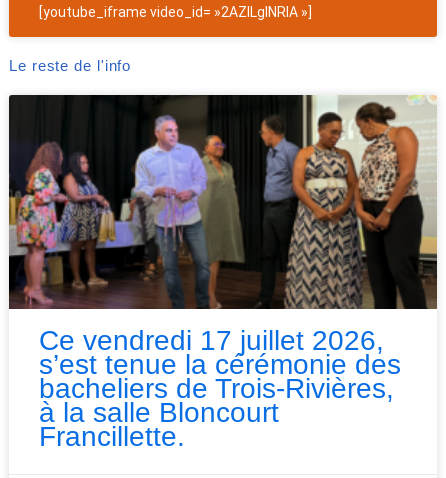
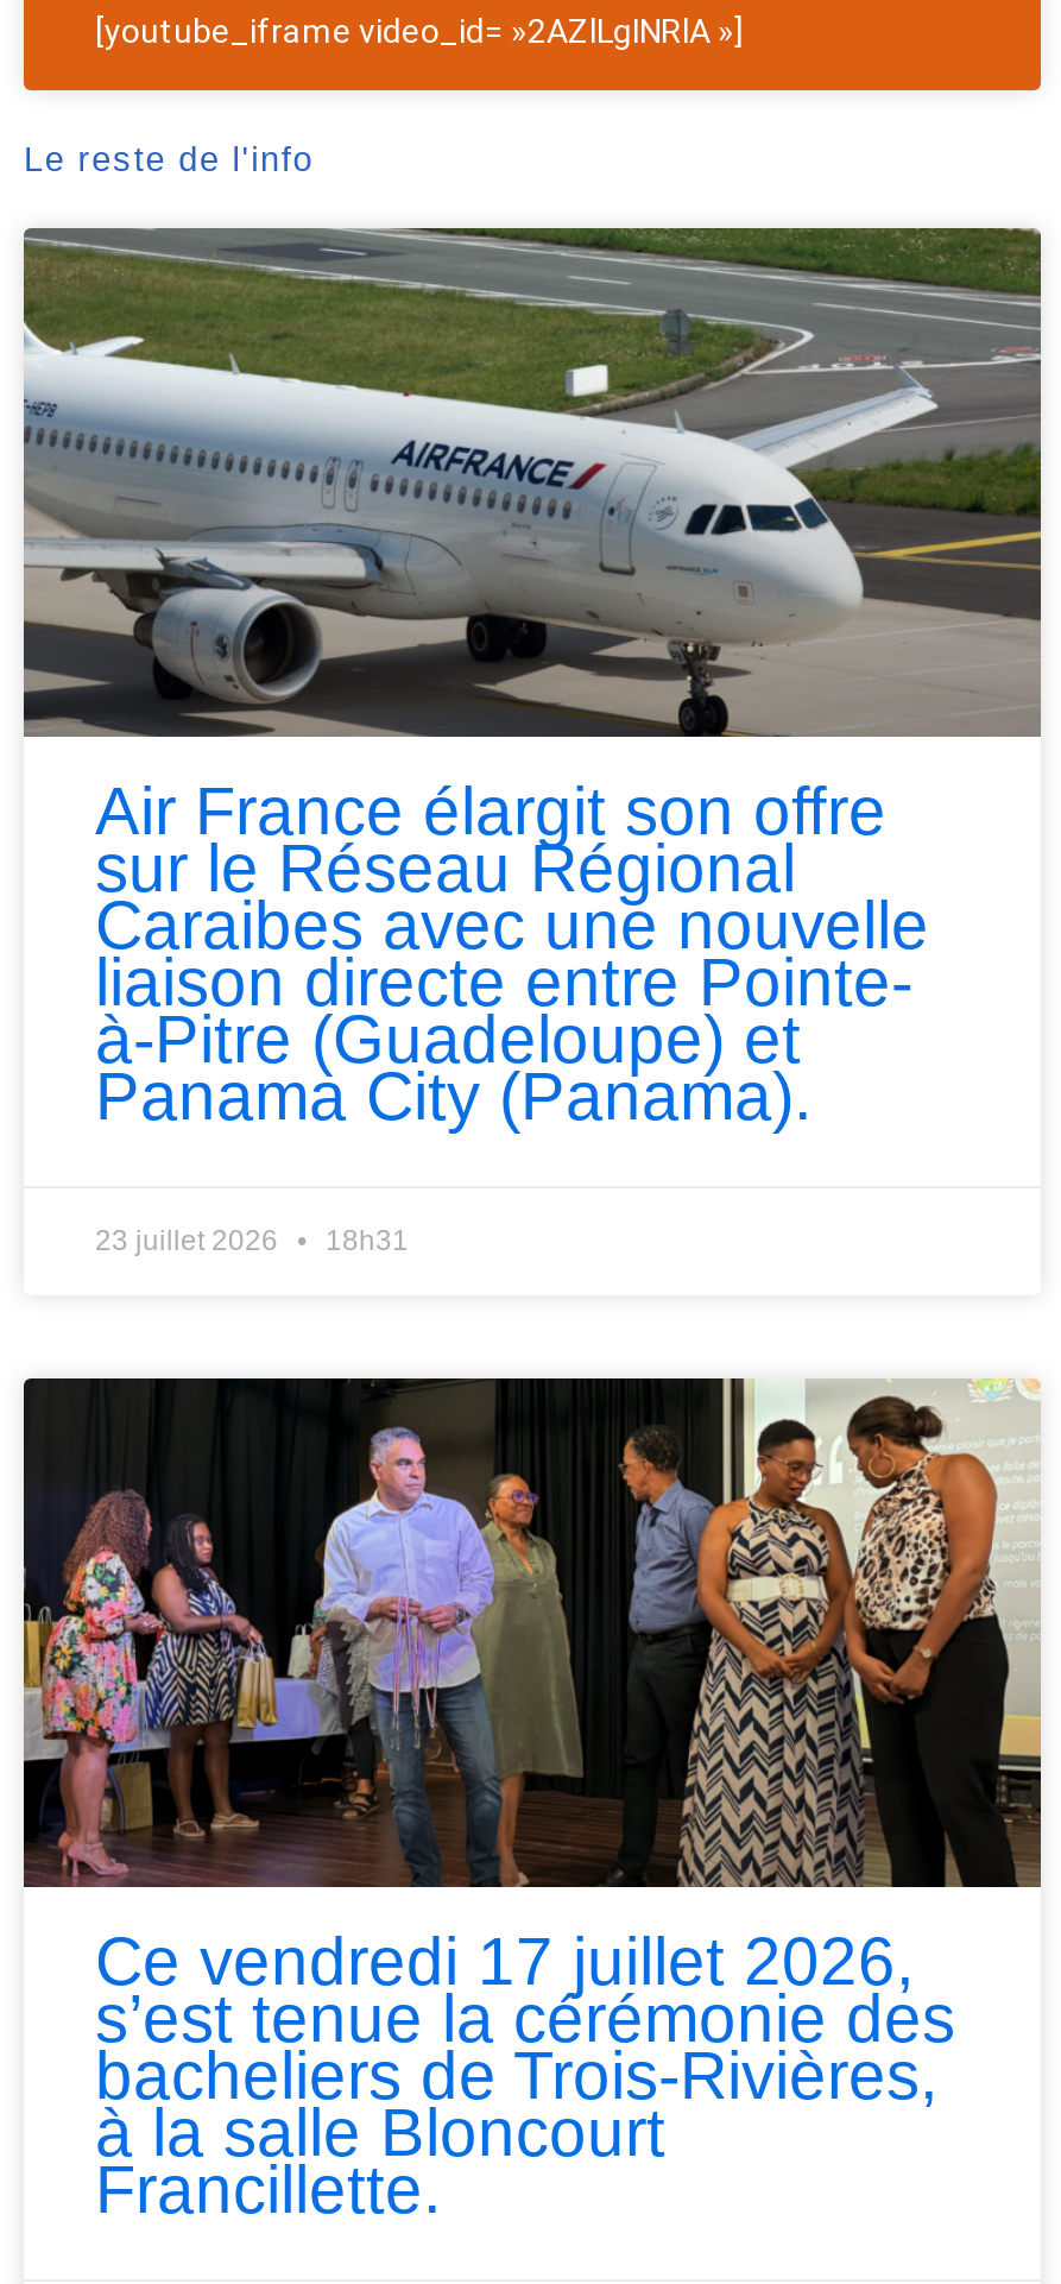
+ [image]
+ Air France élargit son offre
+ sur le Réseau Régional
+ Caraibes avec une nouvelle
+ liaison directe entre Pointe-
+ à-Pitre (Guadeloupe) et
+ Panama City (Panama).
+ 23 juillet 2026
+ 18h31
